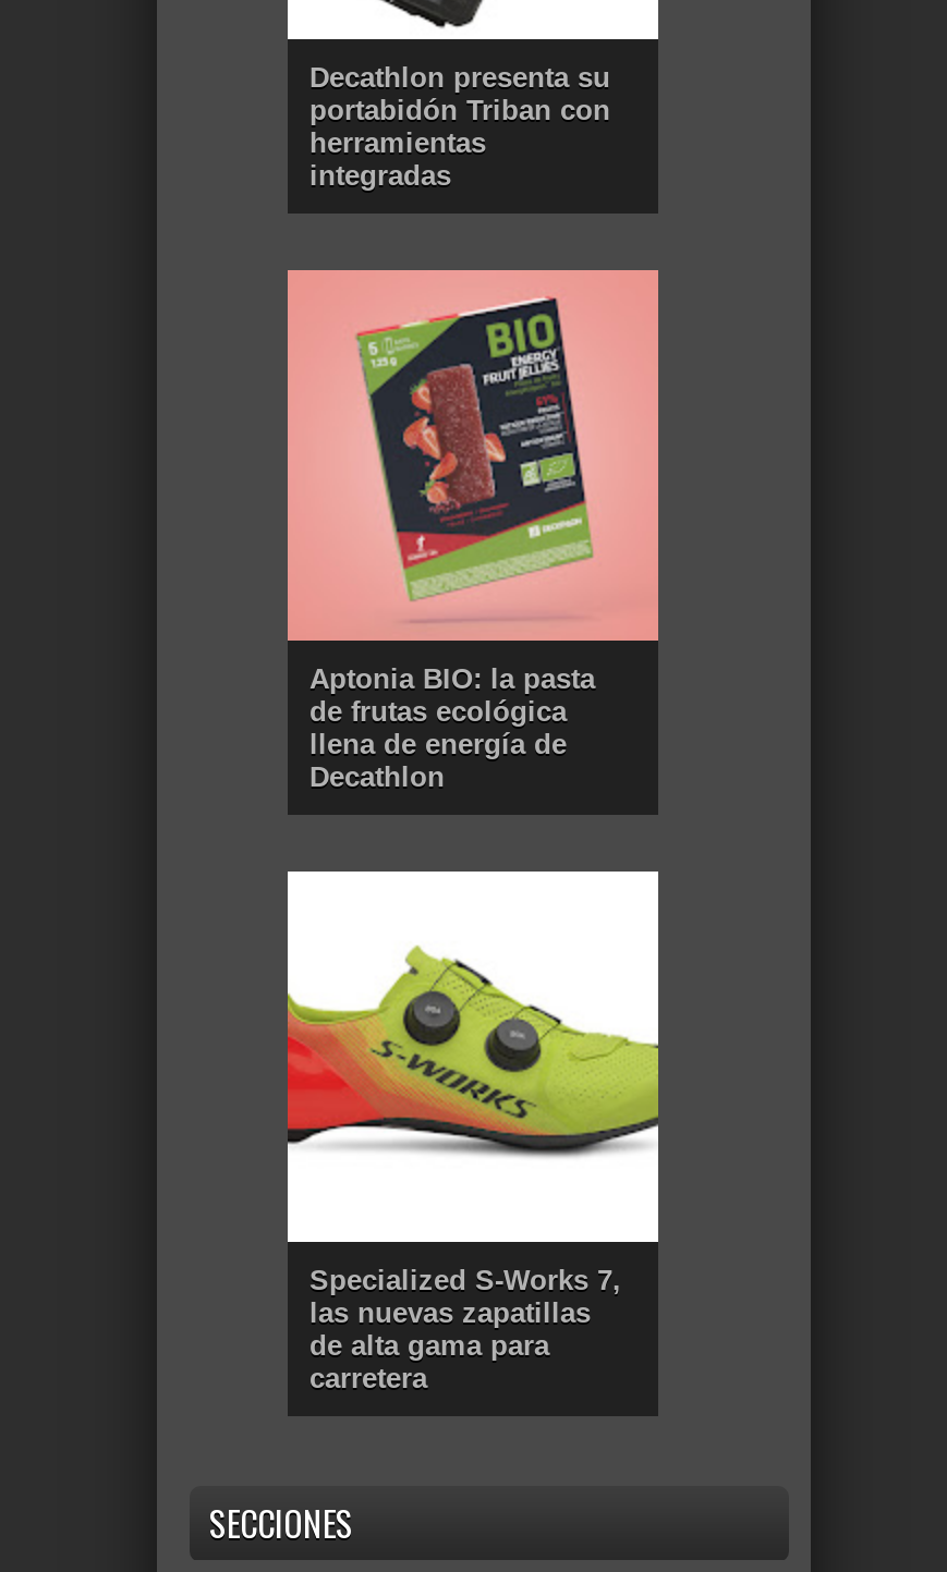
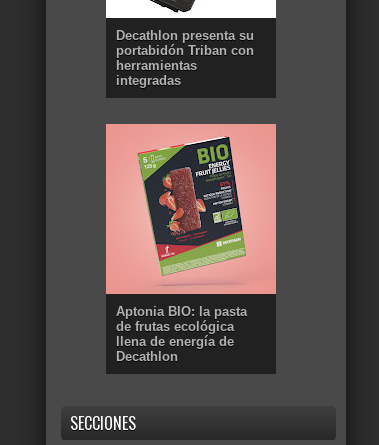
- [image]
- Specialized S-Works 7,
- las nuevas zapatillas
- de alta gama para
- carretera
